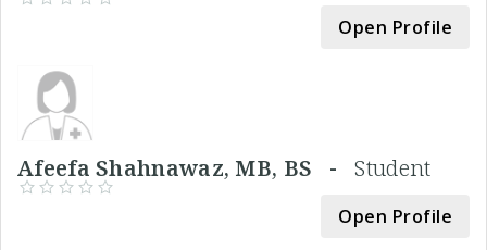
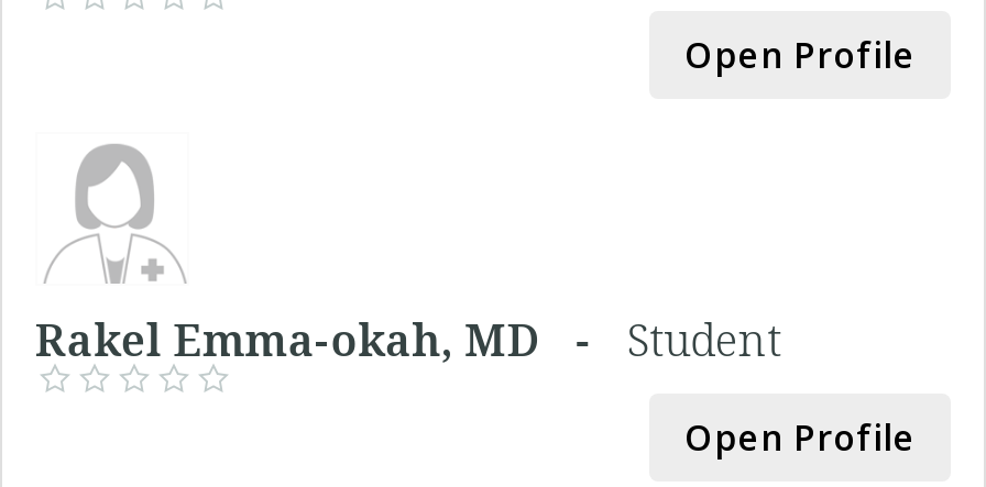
- Afeefa Shahnawaz, MB, BS - Student
+ Rakel Emma-okah, MD - Student
